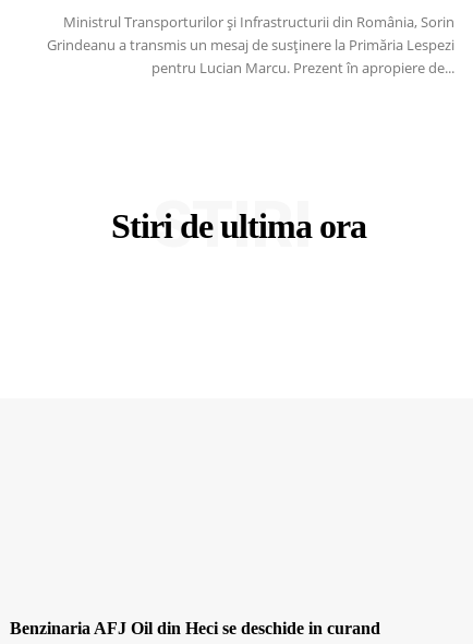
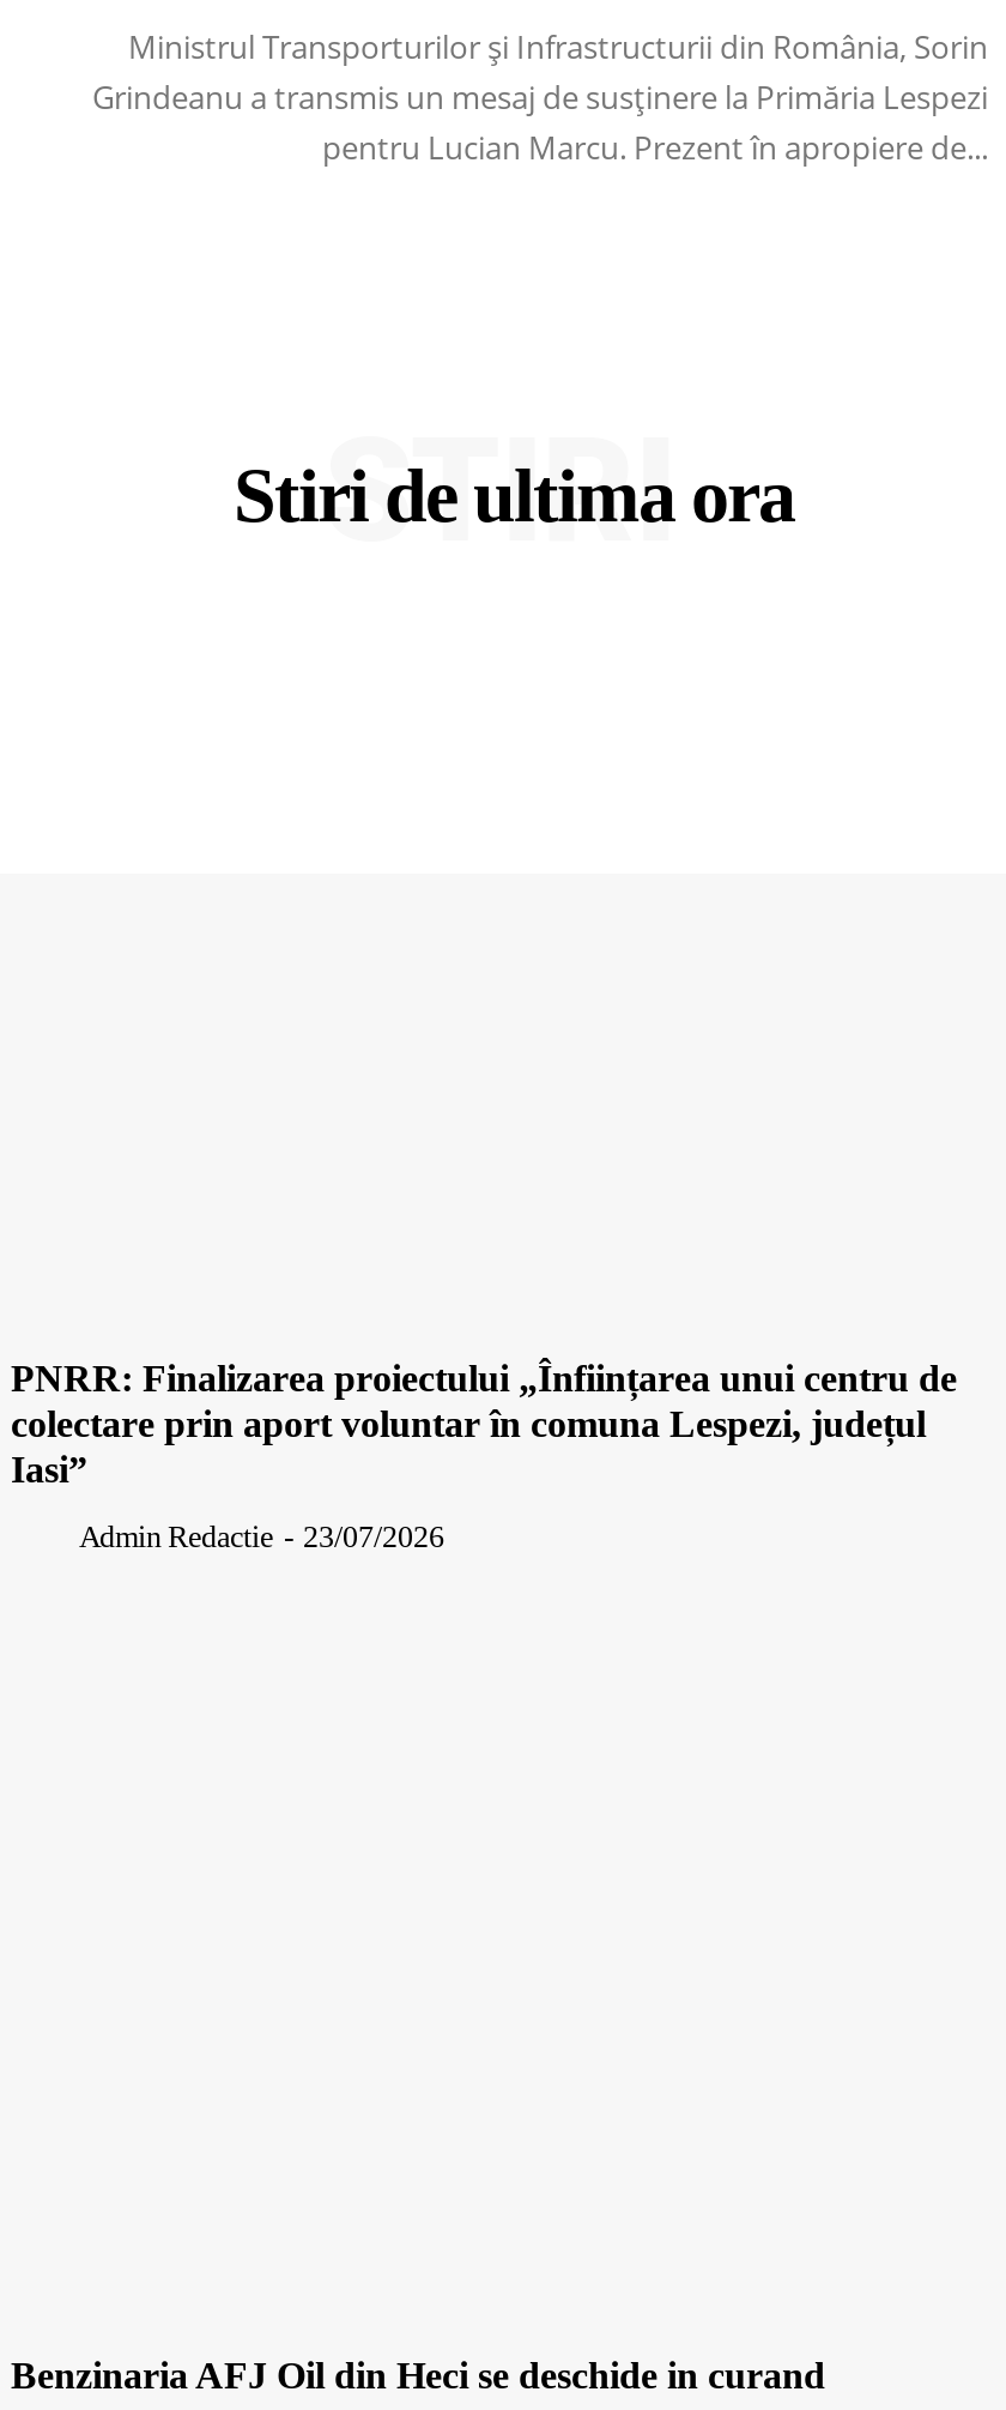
+ PNRR: Finalizarea proiectului „Înființarea unui centru de
+ colectare prin aport voluntar în comuna Lespezi, județul
+ Iasi”
+ Admin Redactie - 23/07/2026
